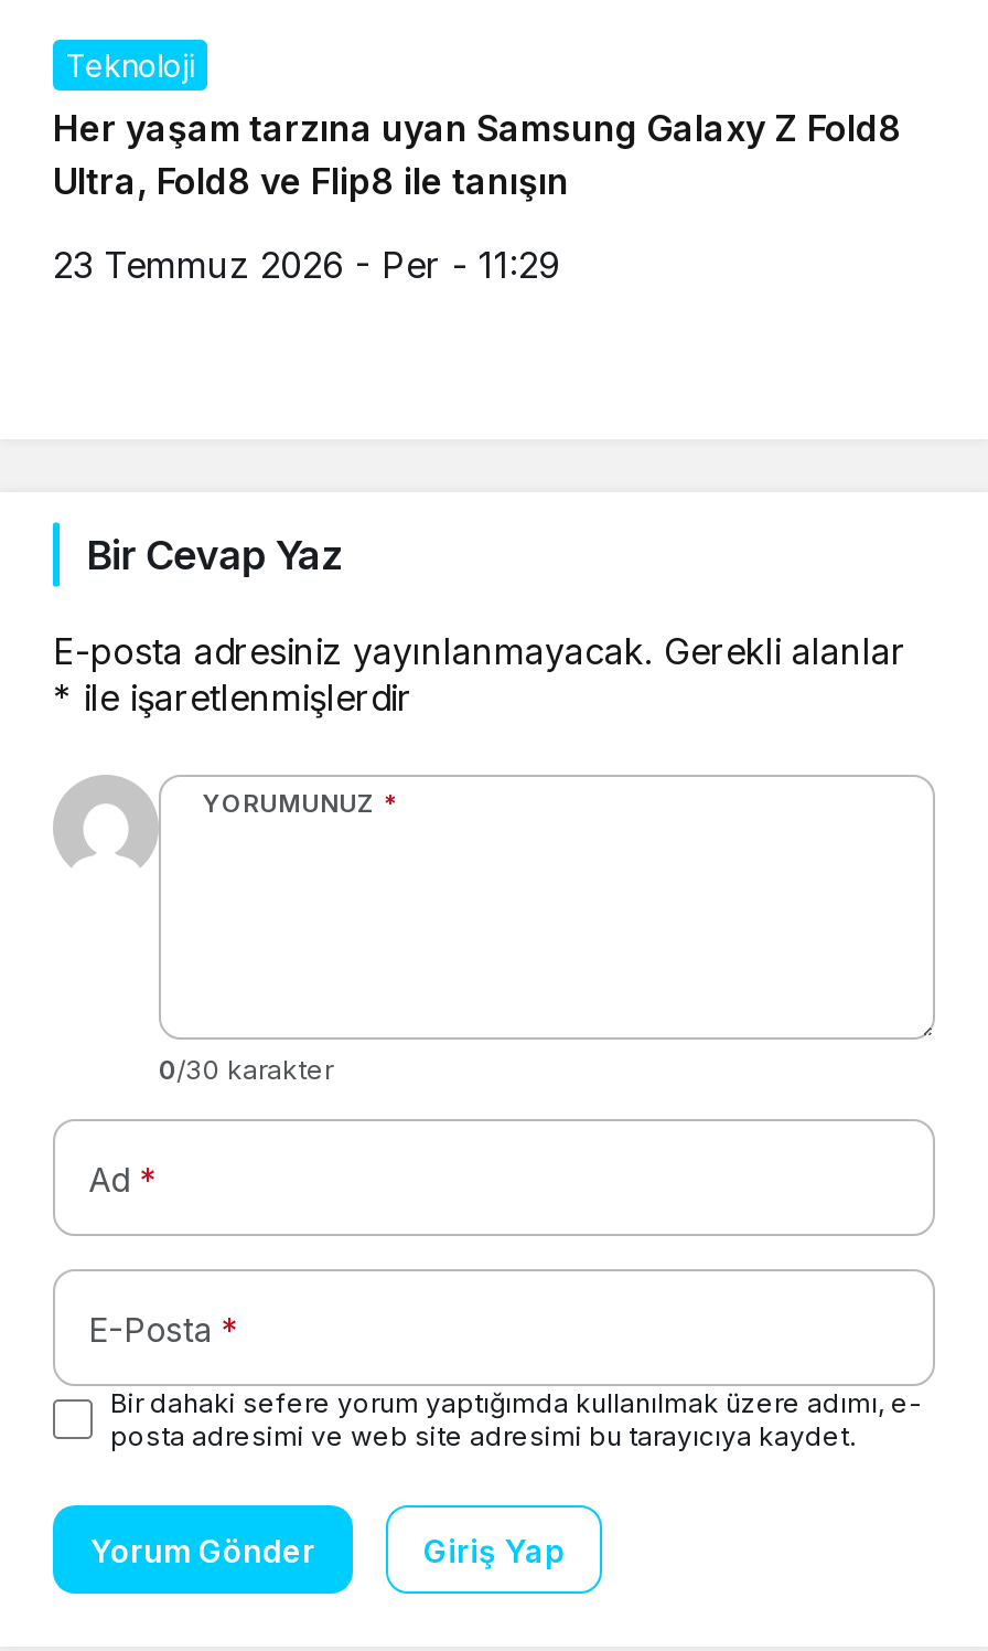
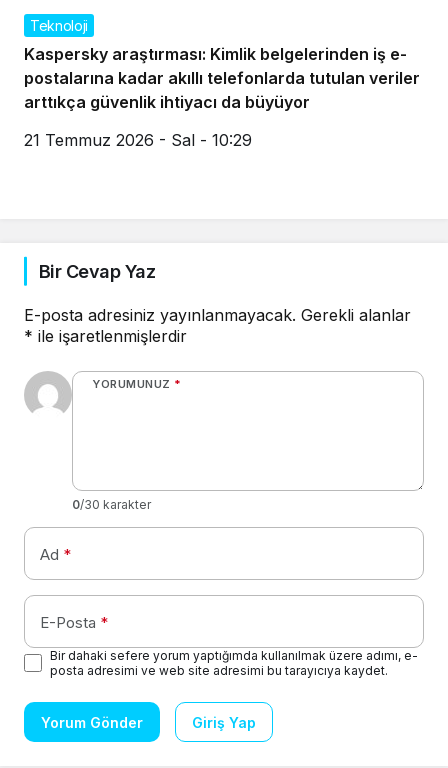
- Her yaşam tarzına uyan Samsung Galaxy Z Fold8
- Ultra, Fold8 ve Flip8 ile tanışın
+ Kaspersky araştırması: Kimlik belgelerinden iş e-
+ postalarına kadar akıllı telefonlarda tutulan veriler
+ arttıkça güvenlik ihtiyacı da büyüyor

- 23 Temmuz 2026 - Per - 11:29
+ 21 Temmuz 2026 - Sal - 10:29
